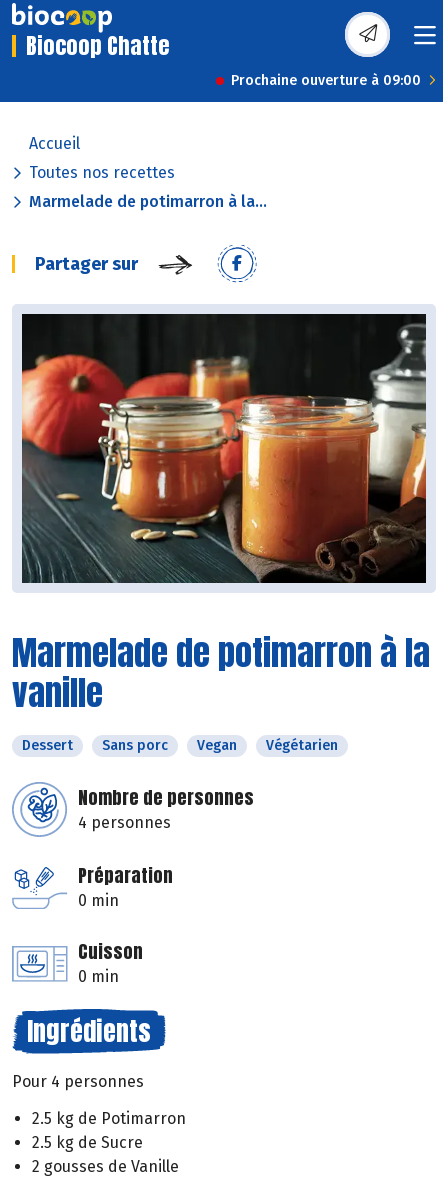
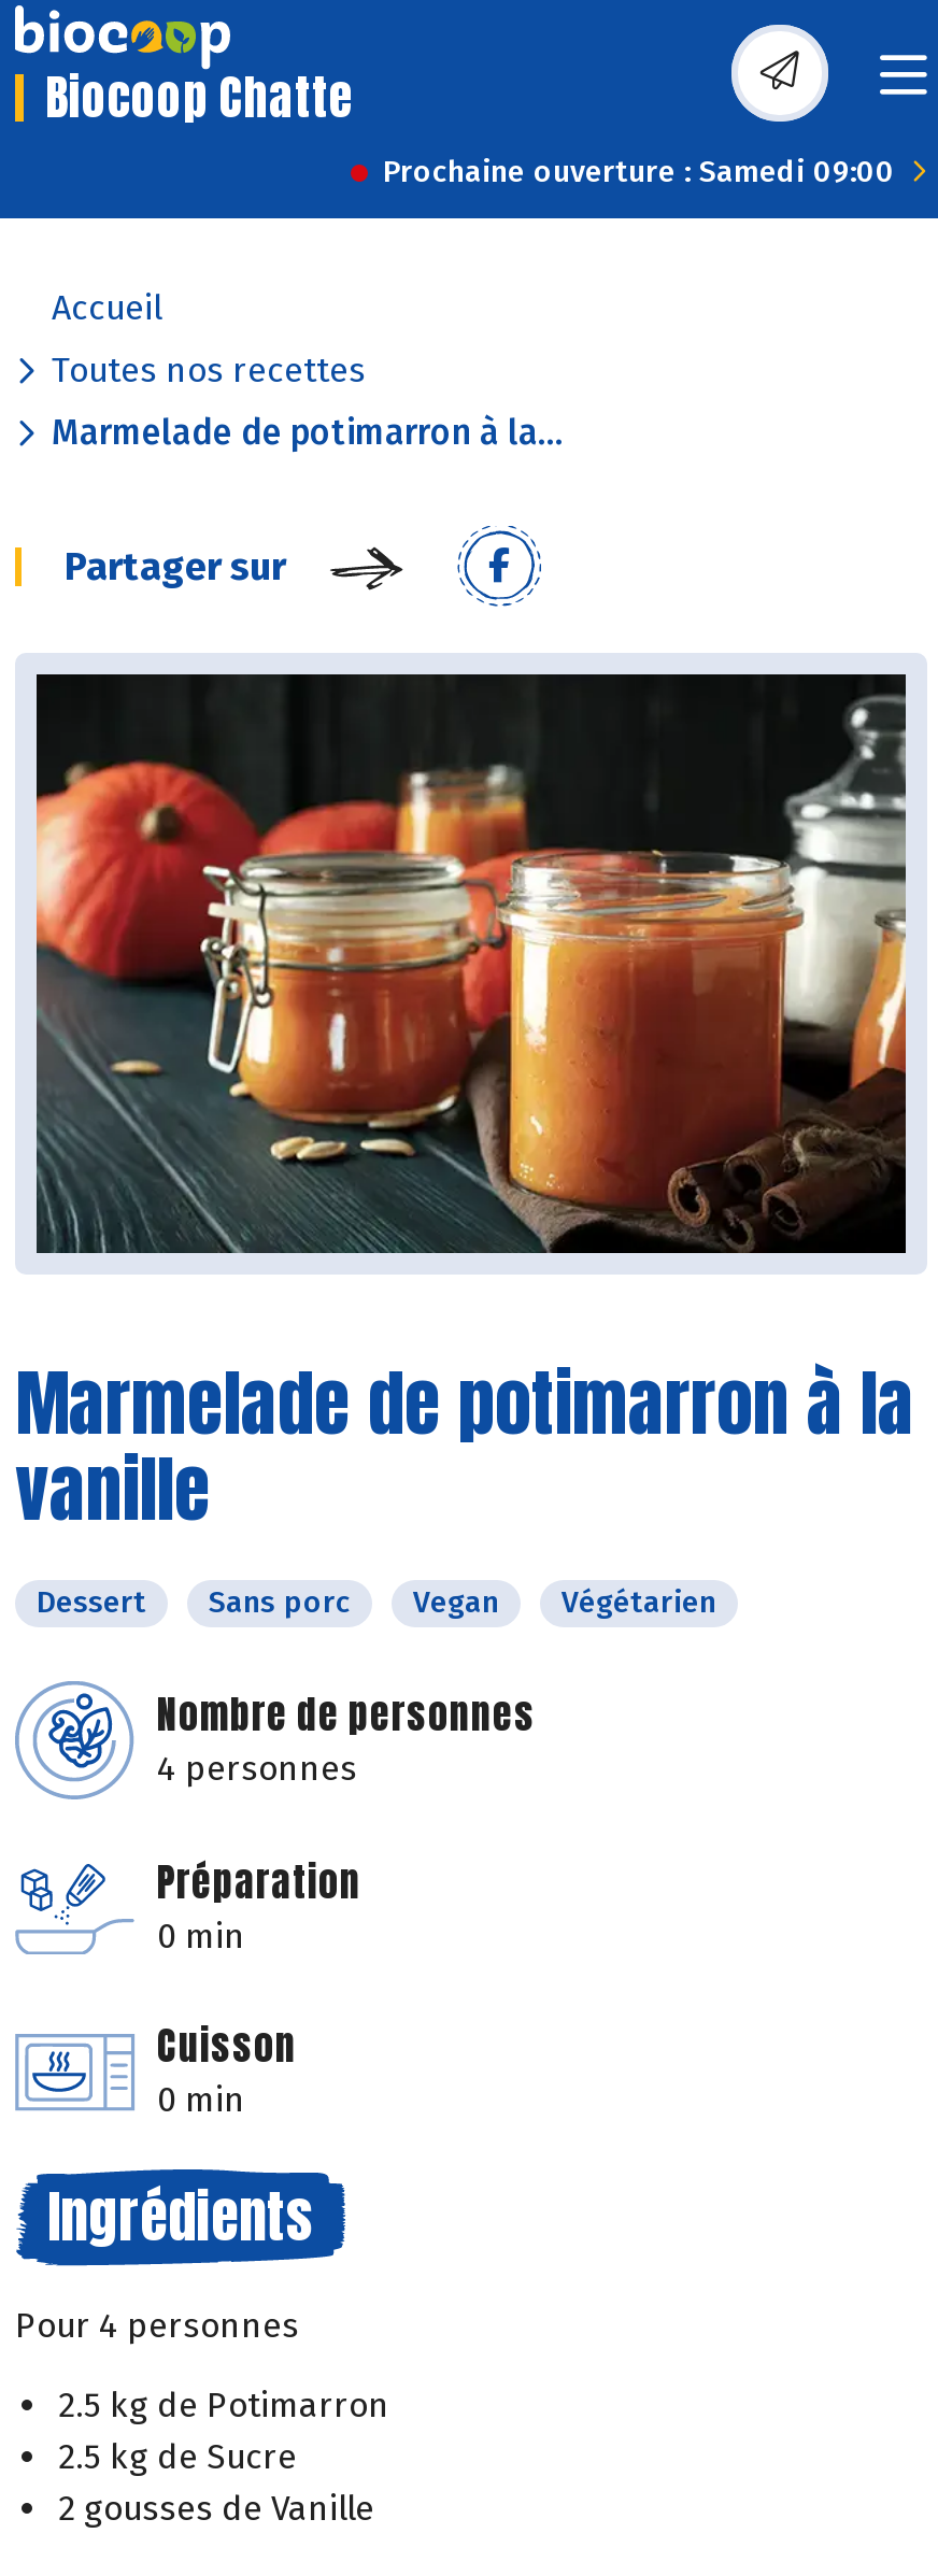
- Prochaine ouverture à 09:00
+ Prochaine ouverture : Samedi 09:00
